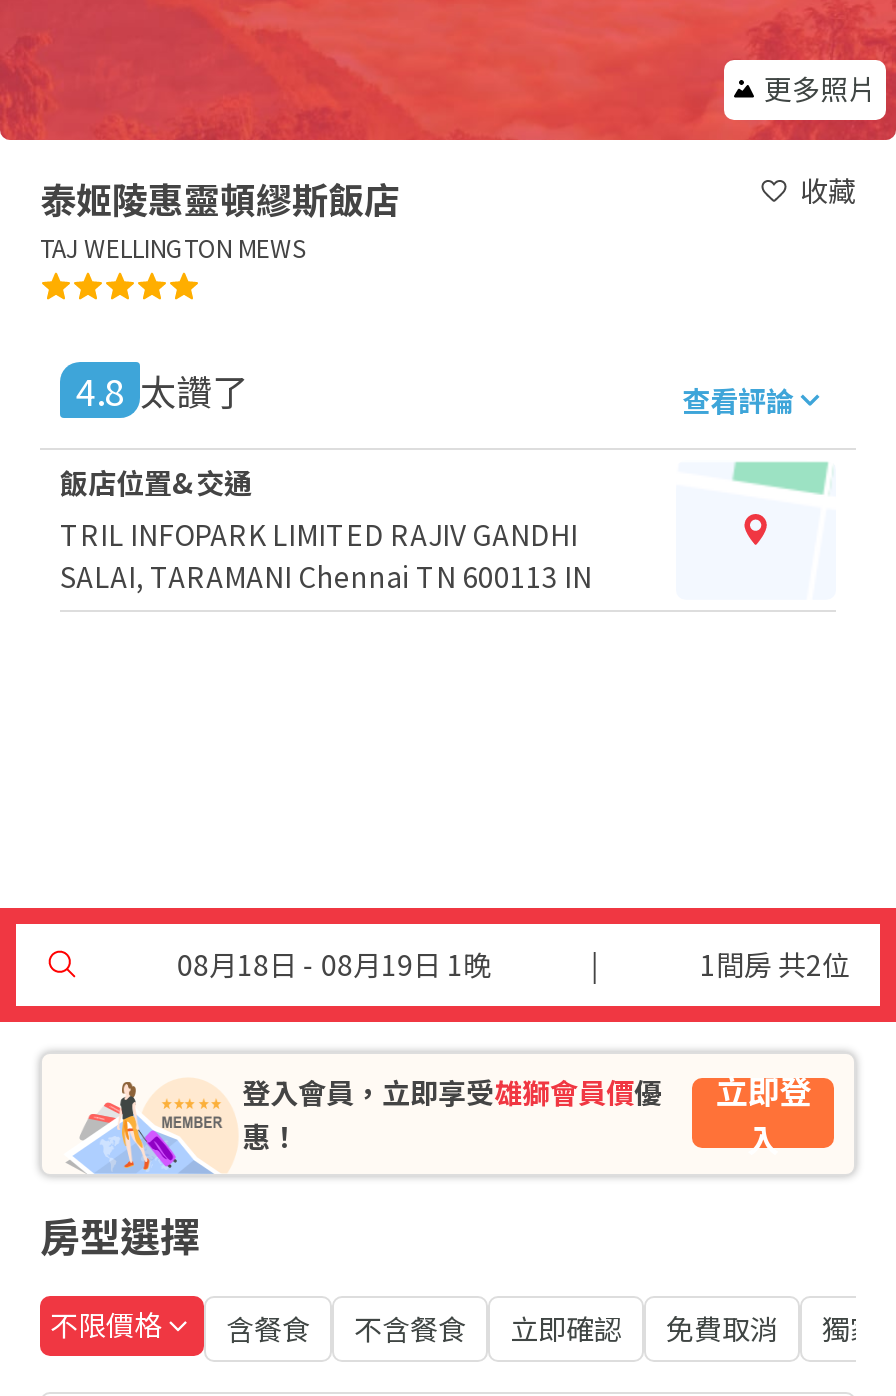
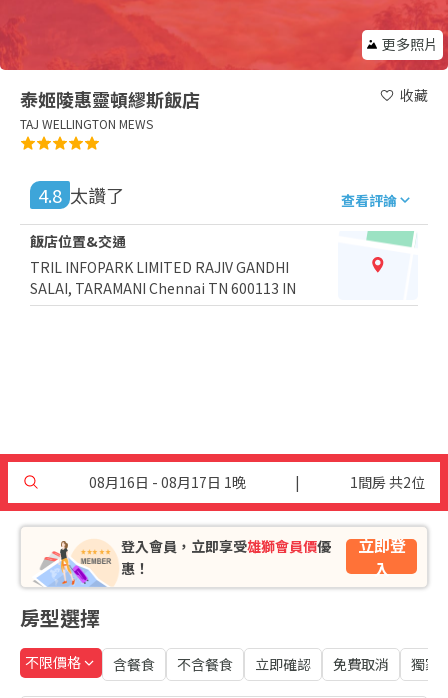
- 08月18日 - 08月19日 1晚
+ 08月16日 - 08月17日 1晚
